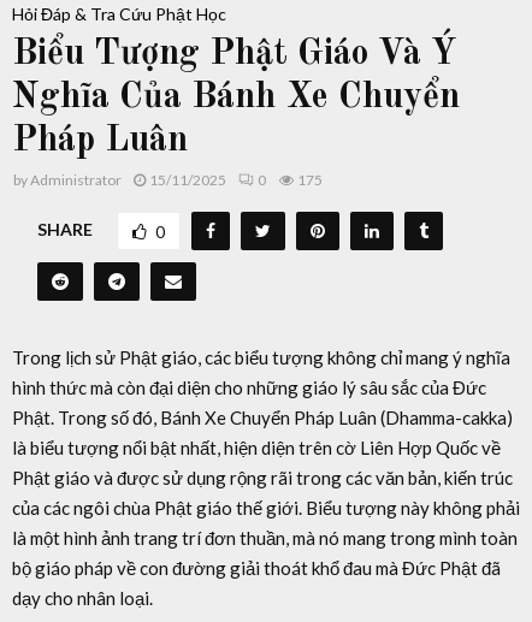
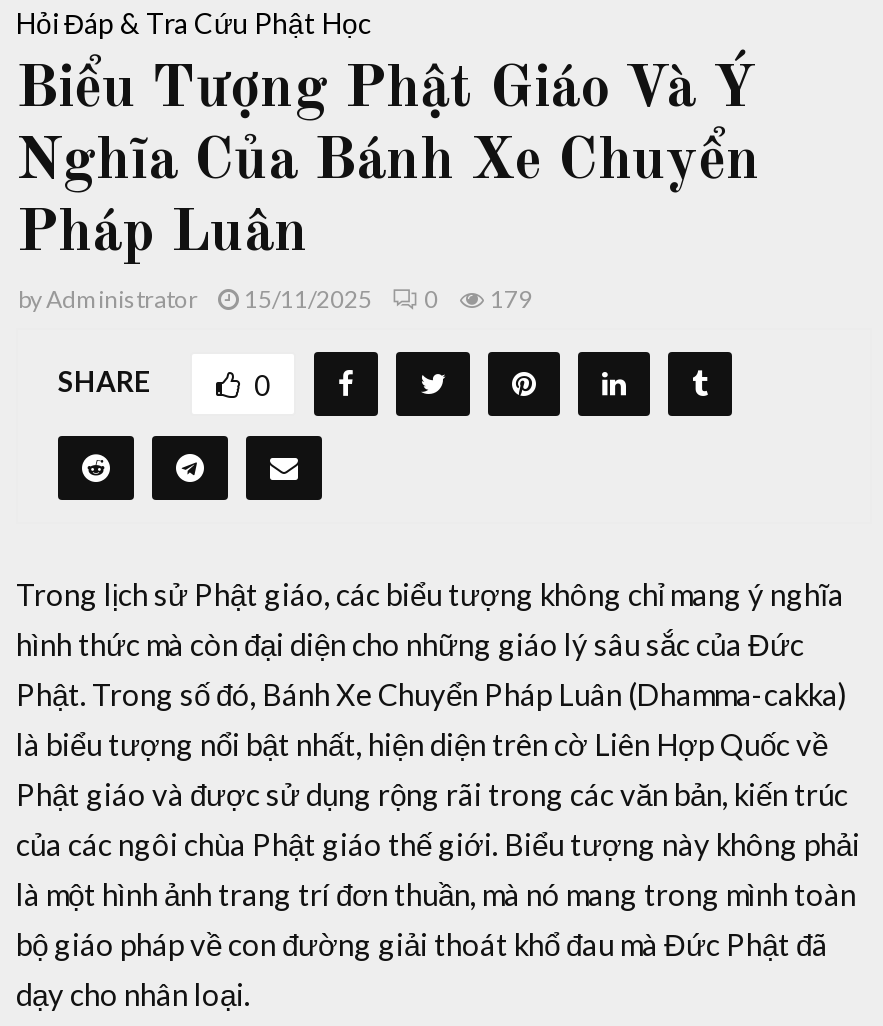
- byAdministrator 15/11/2025 0 175
+ byAdministrator 15/11/2025 0 179
